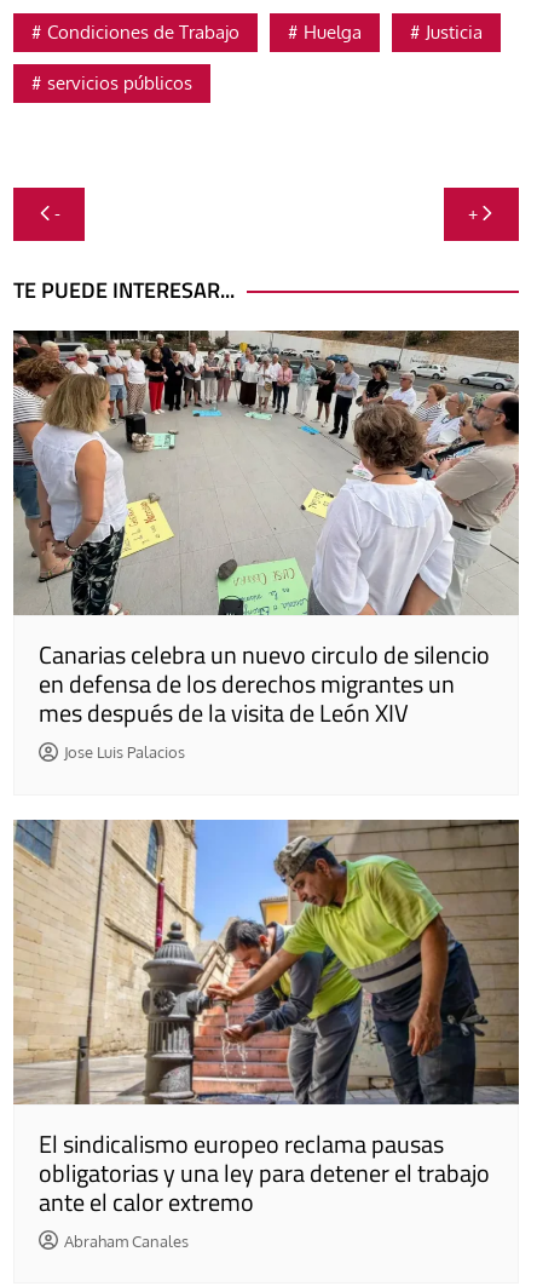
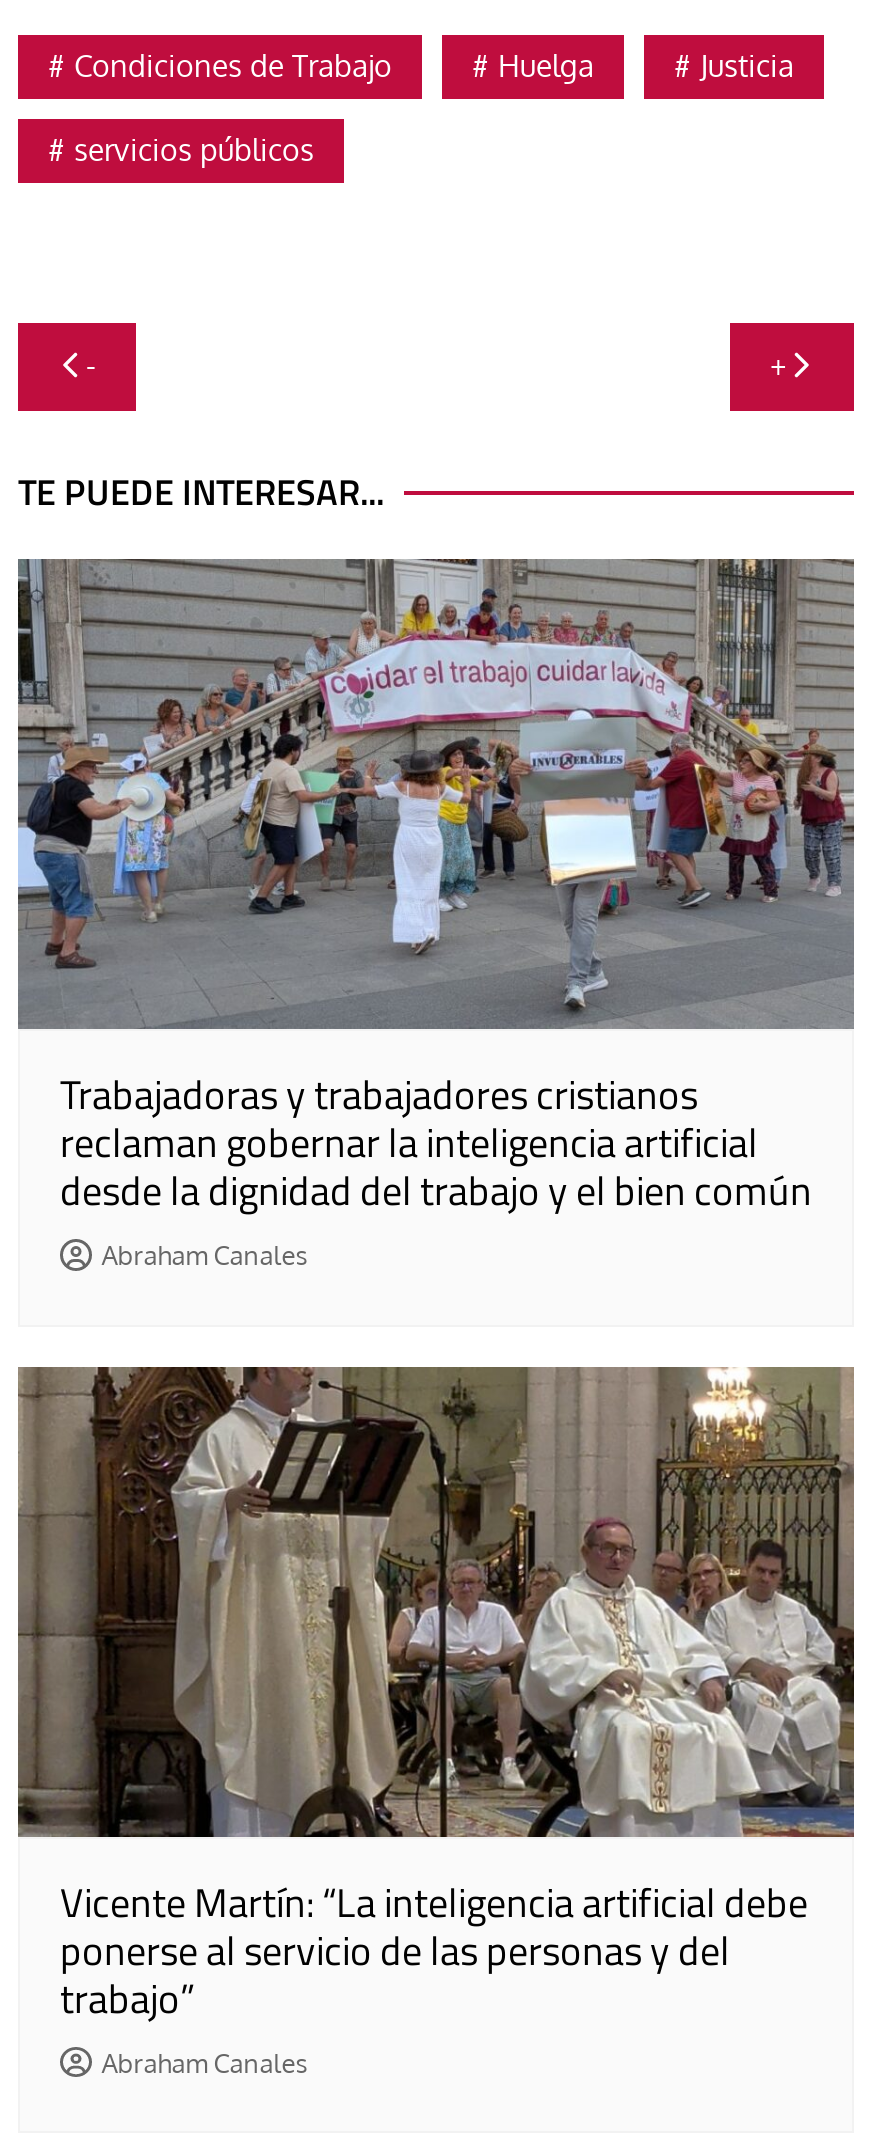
- [image]
- Canarias celebra un nuevo circulo de silencio
- en defensa de los derechos migrantes un
- mes después de la visita de León XIV
- Jose Luis Palacios
+ [image]
+ Trabajadoras y trabajadores cristianos
+ reclaman gobernar la inteligencia artificial
+ desde la dignidad del trabajo y el bien común
+ Abraham Canales

- [image]
- El sindicalismo europeo reclama pausas
- obligatorias y una ley para detener el trabajo
- ante el calor extremo
+ [image]
+ Vicente Martín: “La inteligencia artificial debe
+ ponerse al servicio de las personas y del
+ trabajo”
